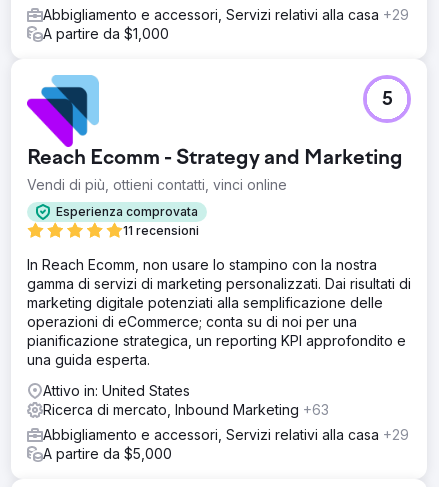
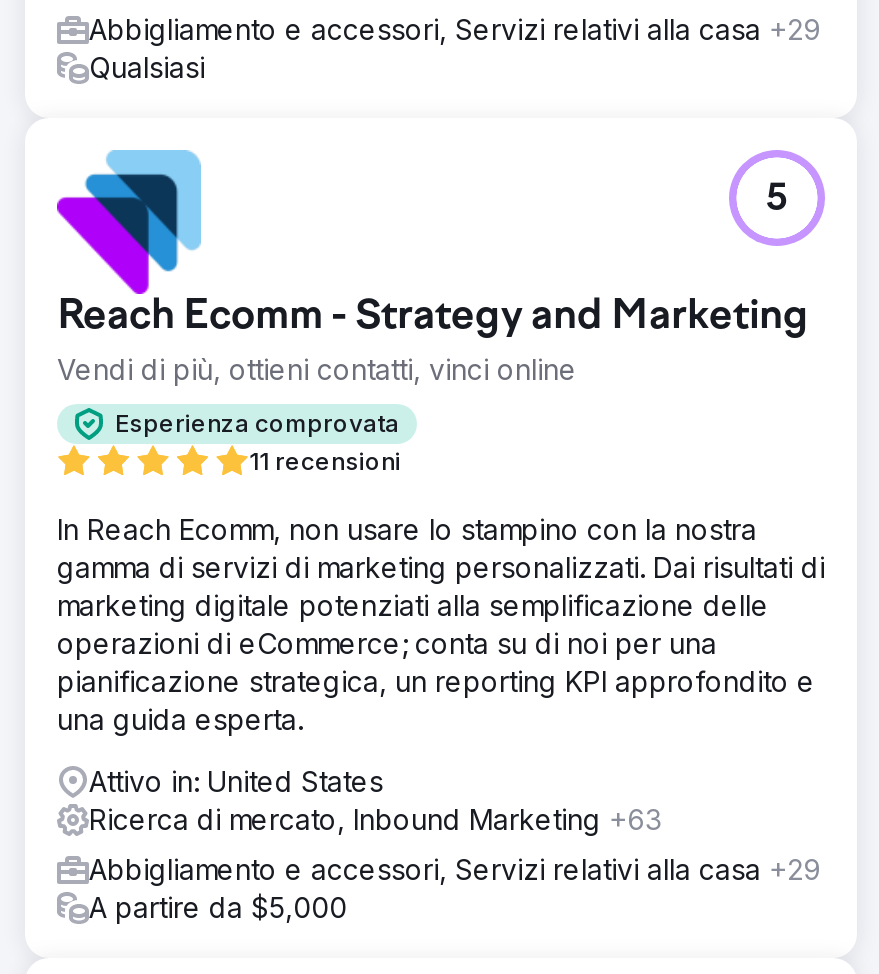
- A partire da $1,000
+ Qualsiasi
